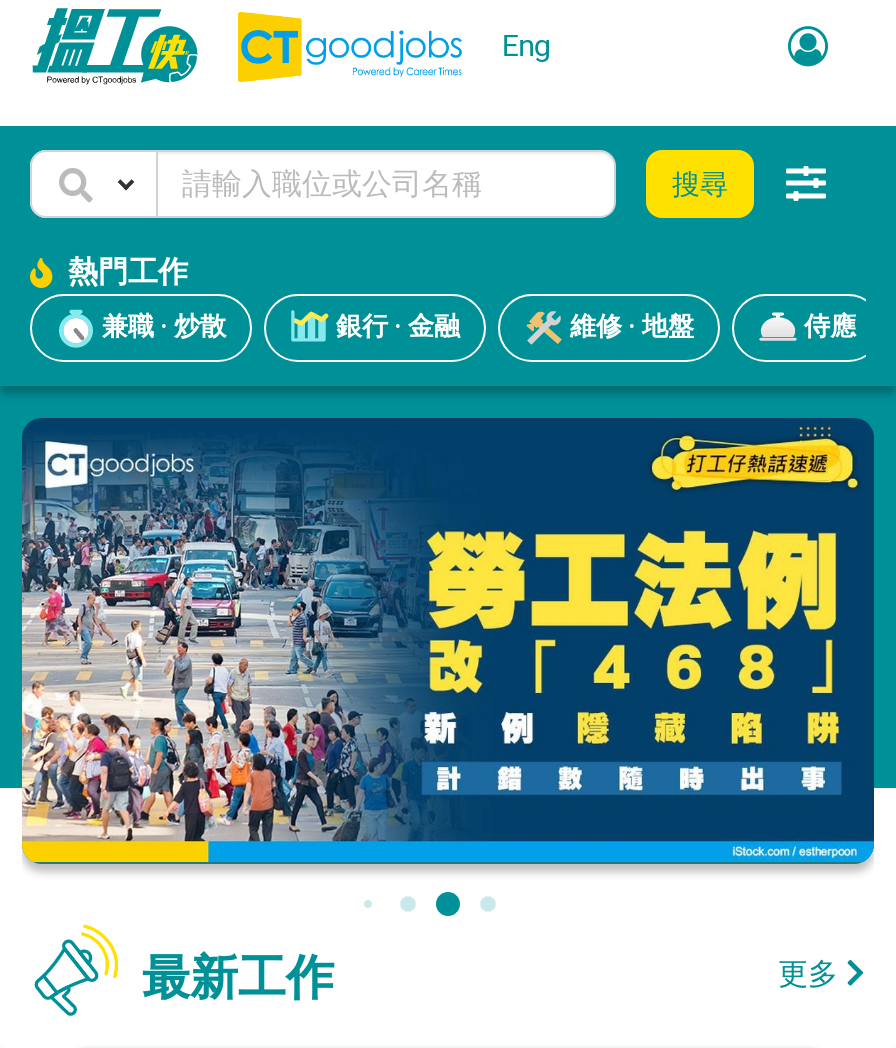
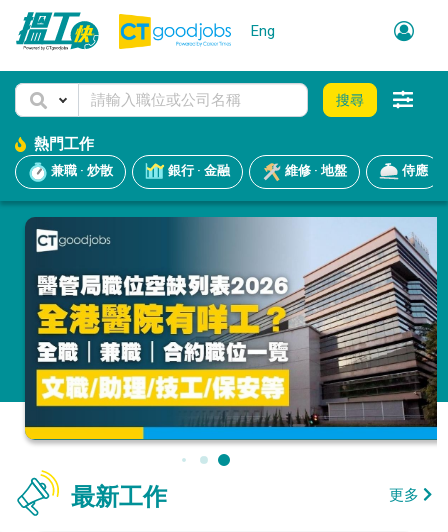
- [image]
+ [image]
